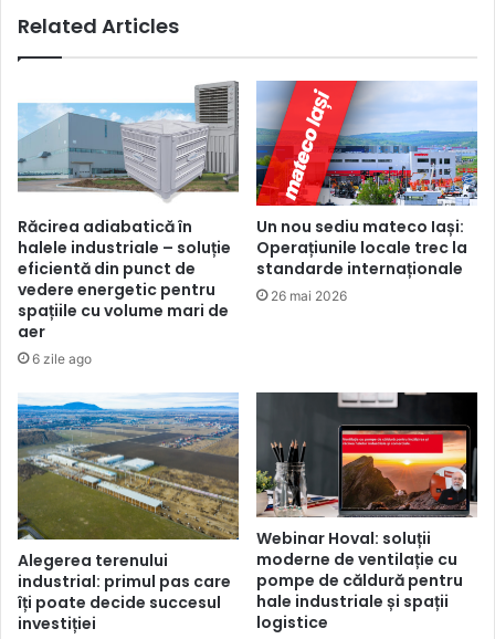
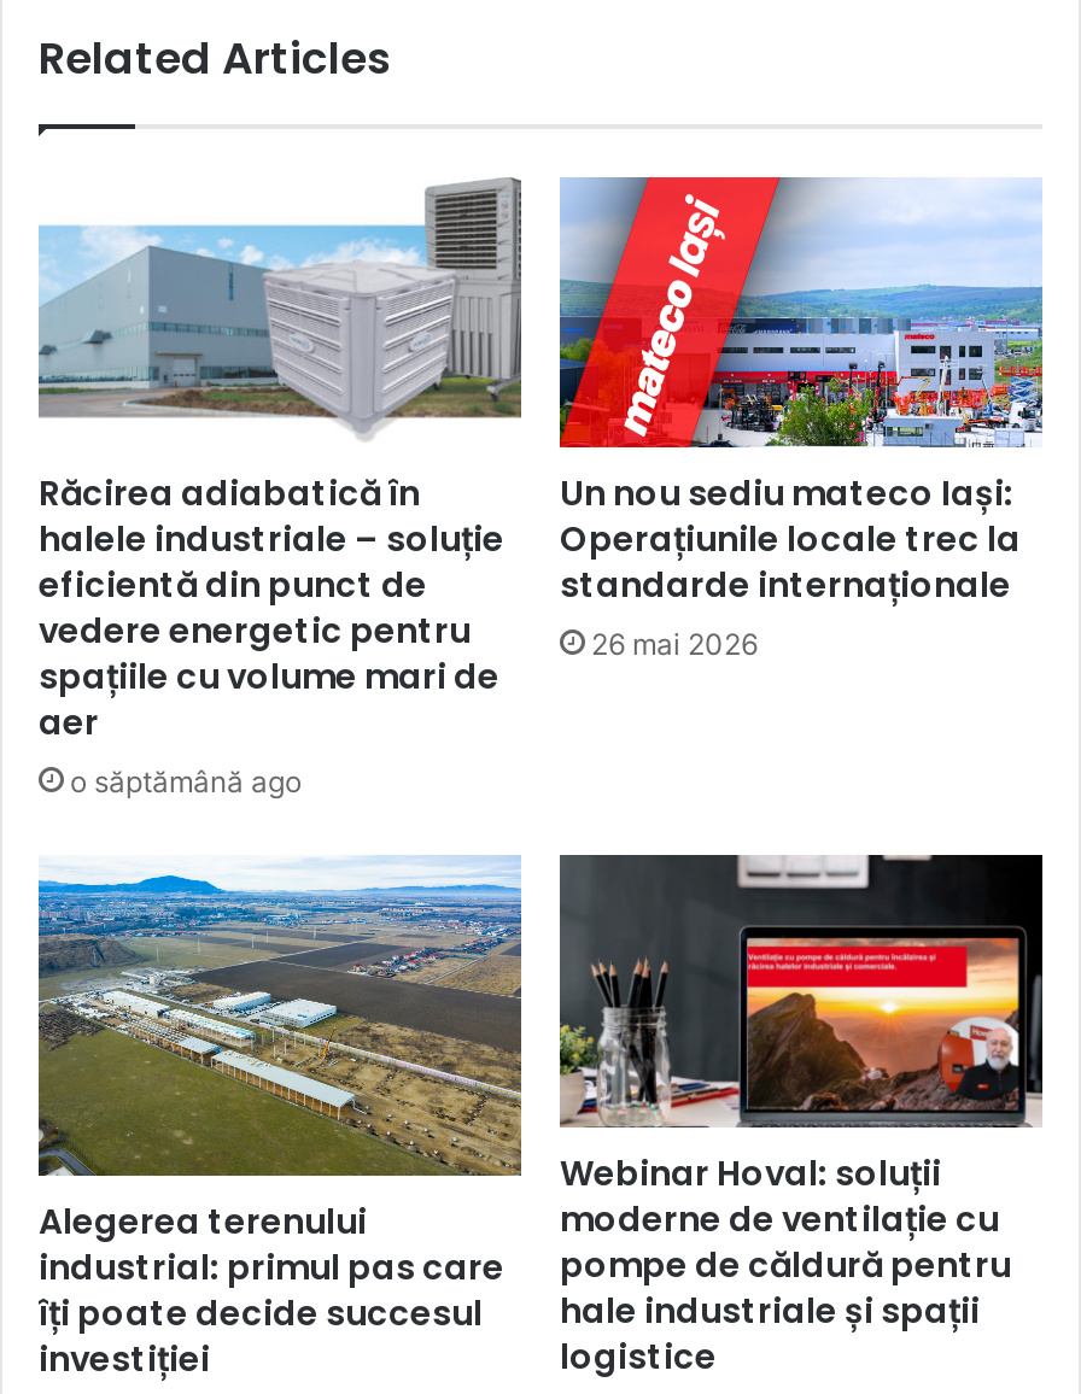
- 6 zile ago
+ o săptămână ago
